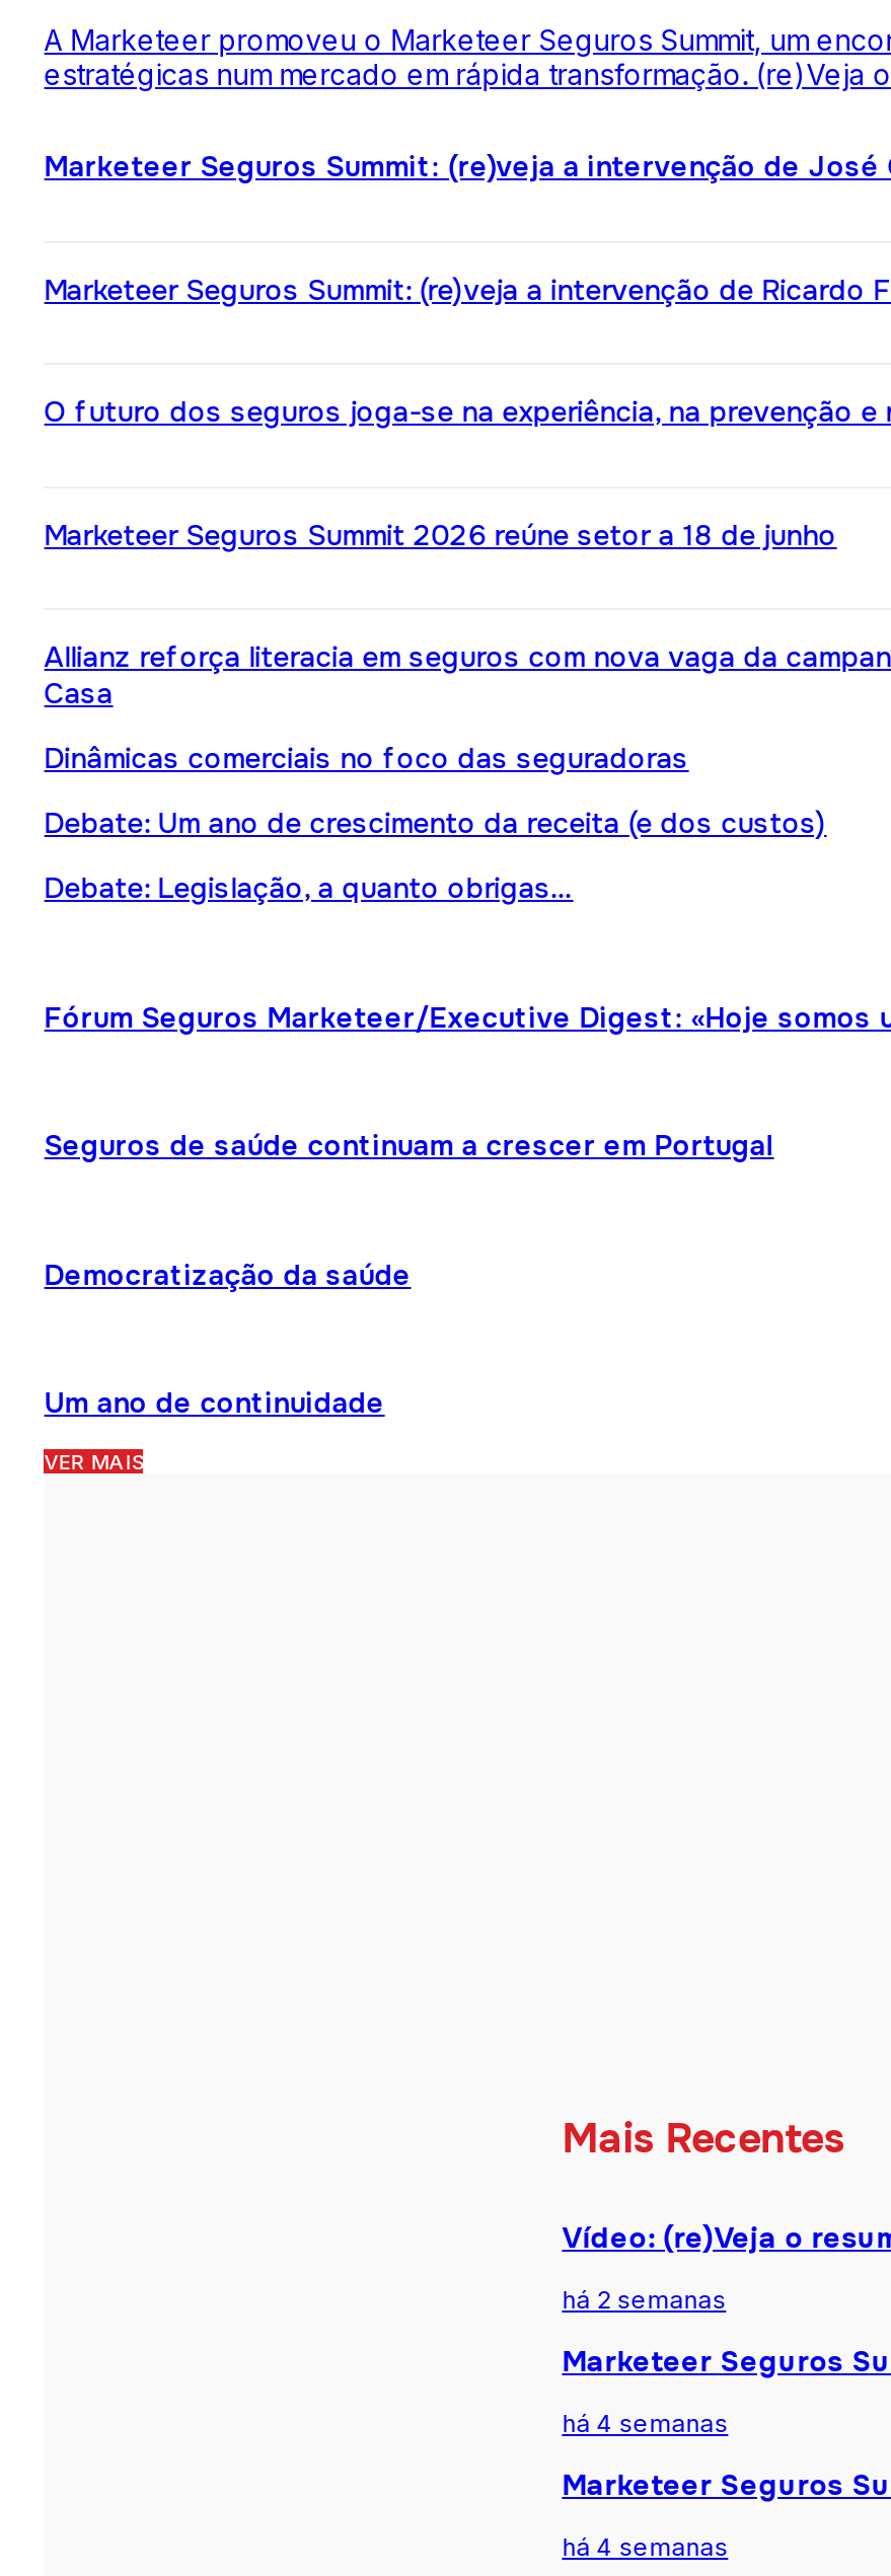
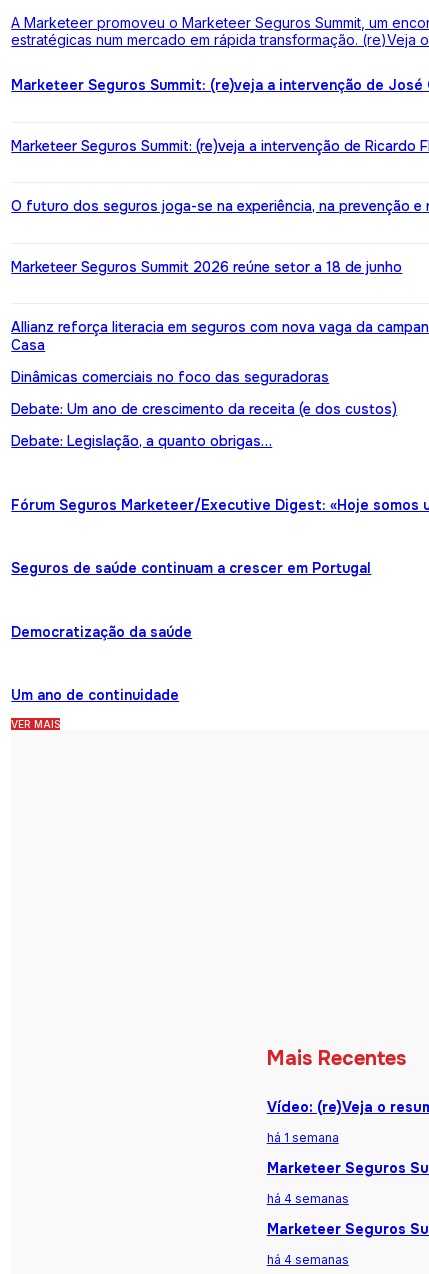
- há 2 semanas
+ há 1 semana
